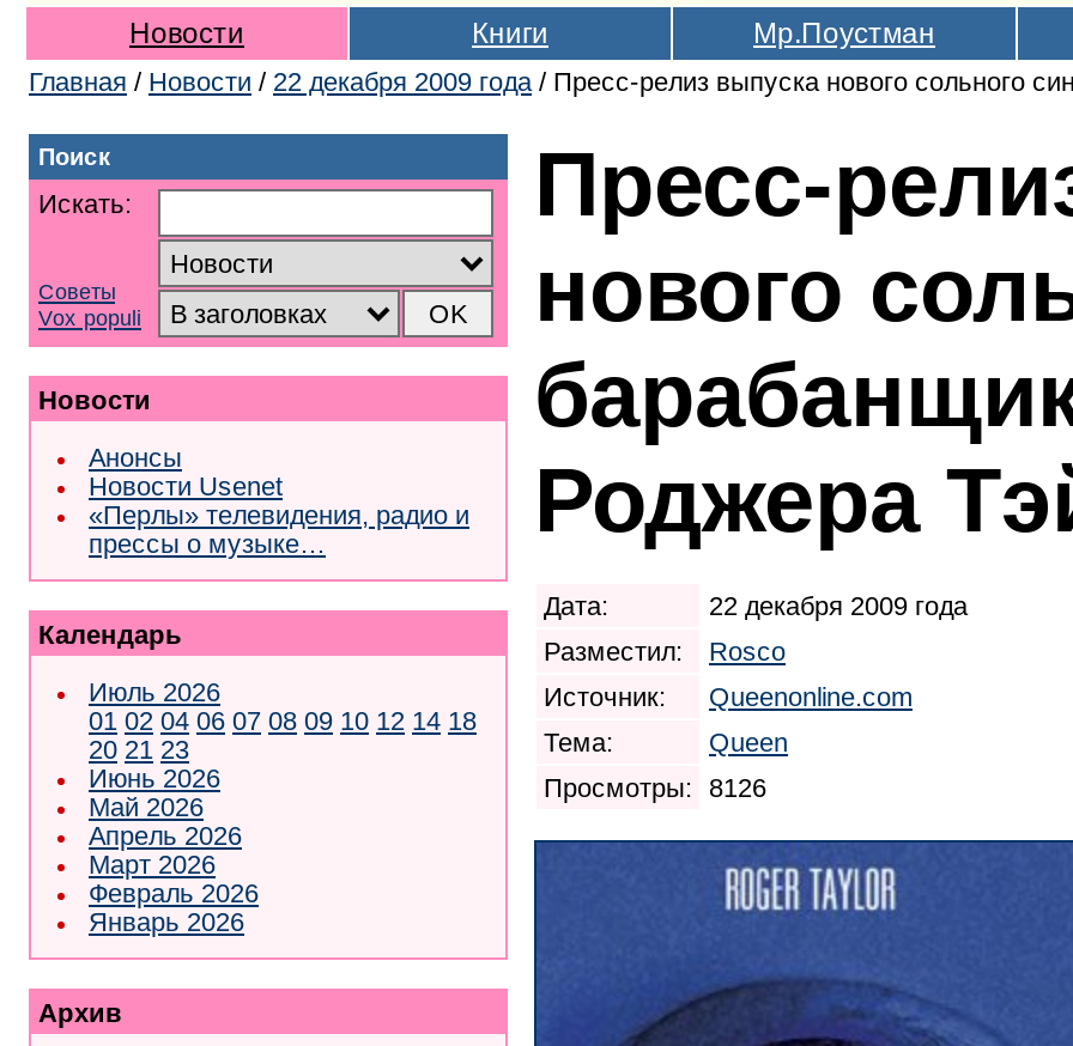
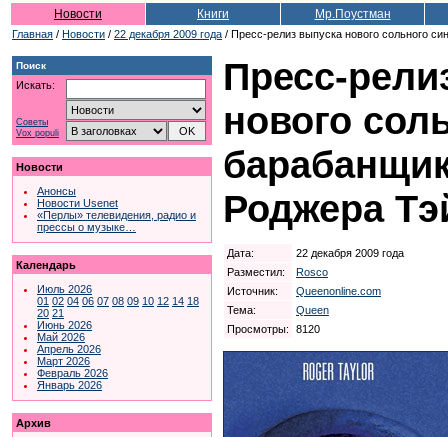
- 20 21 23
+ 20 21

- Просмотры: 8126
+ Просмотры: 8120
